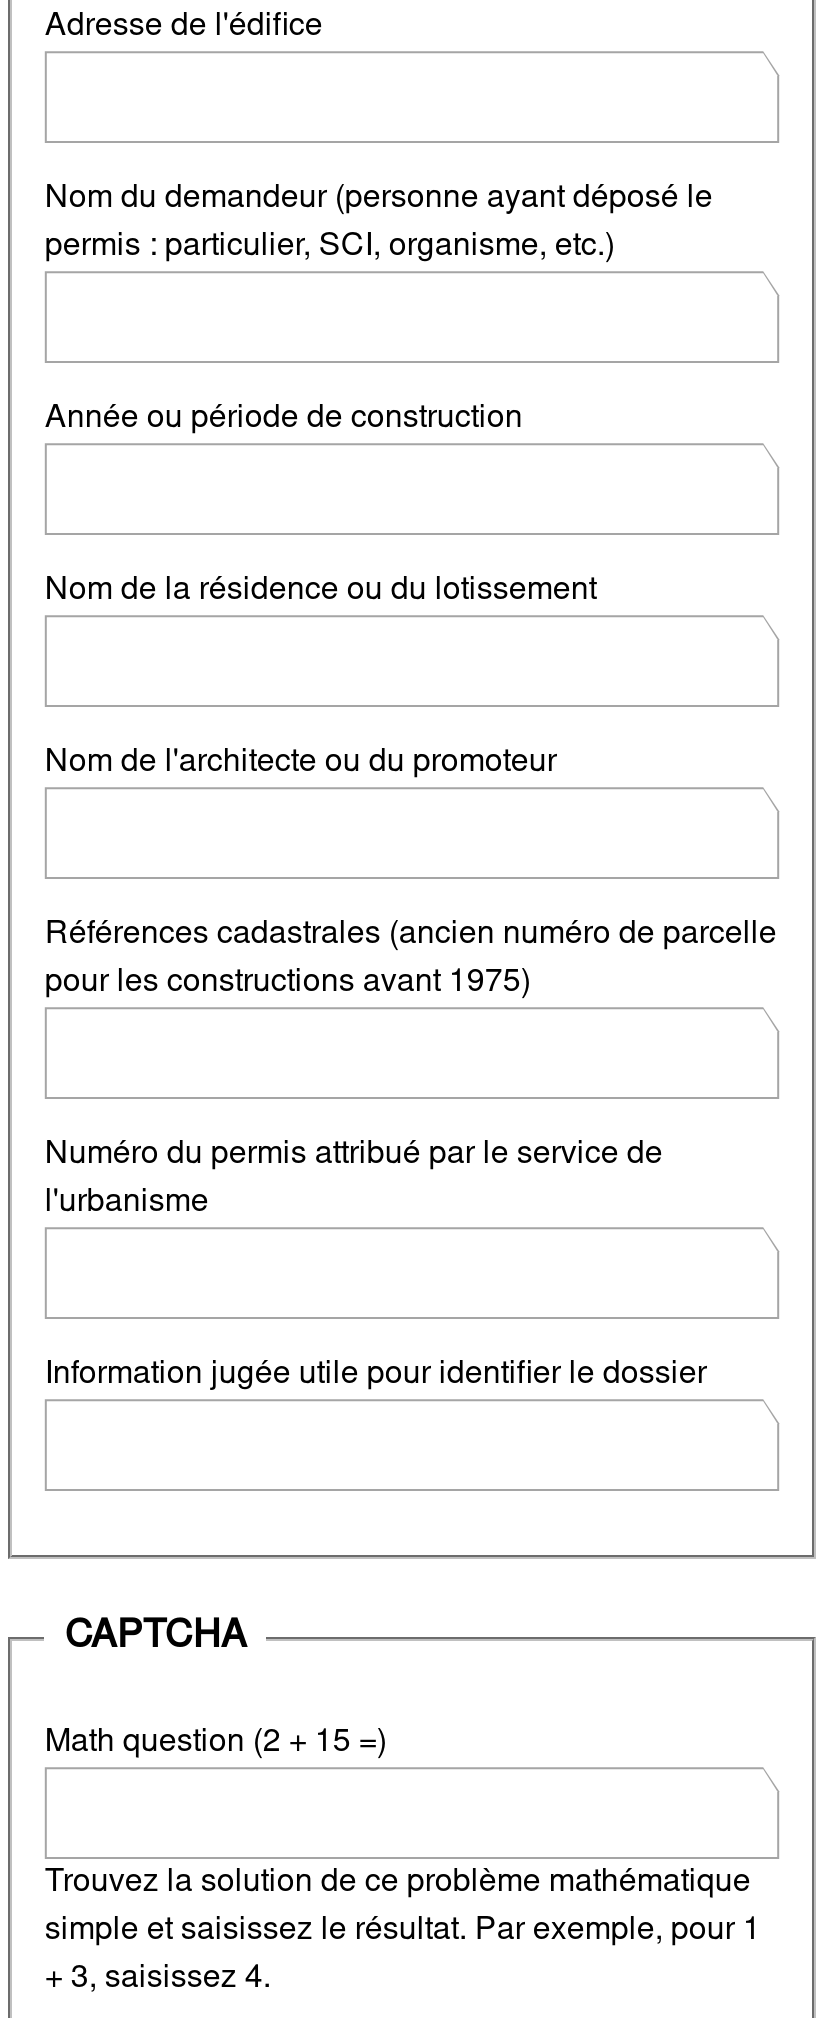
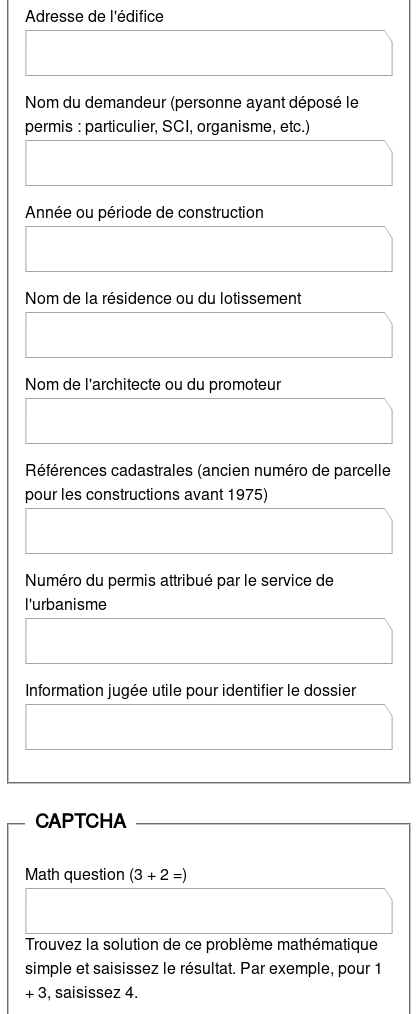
- Math question (2 + 15 =)
+ Math question (3 + 2 =)
